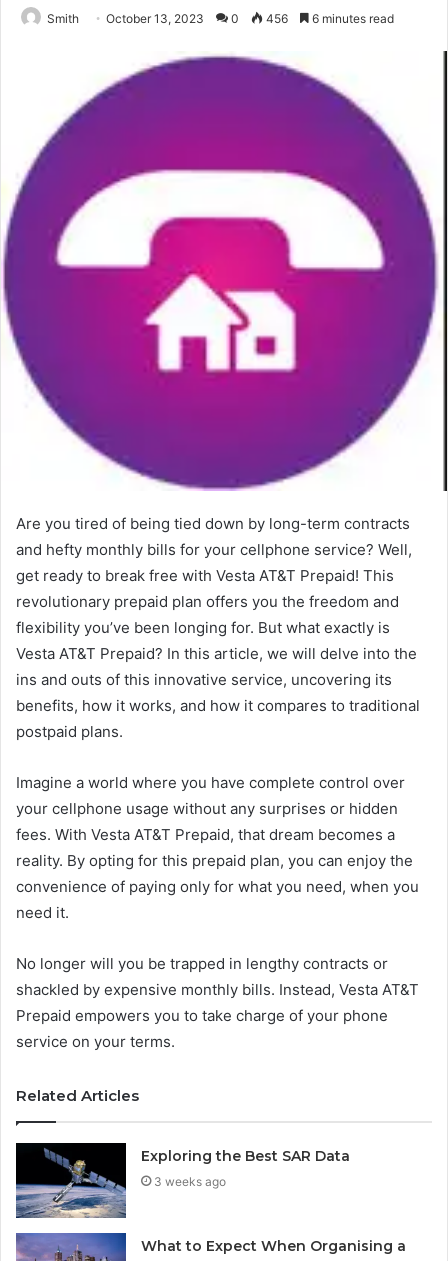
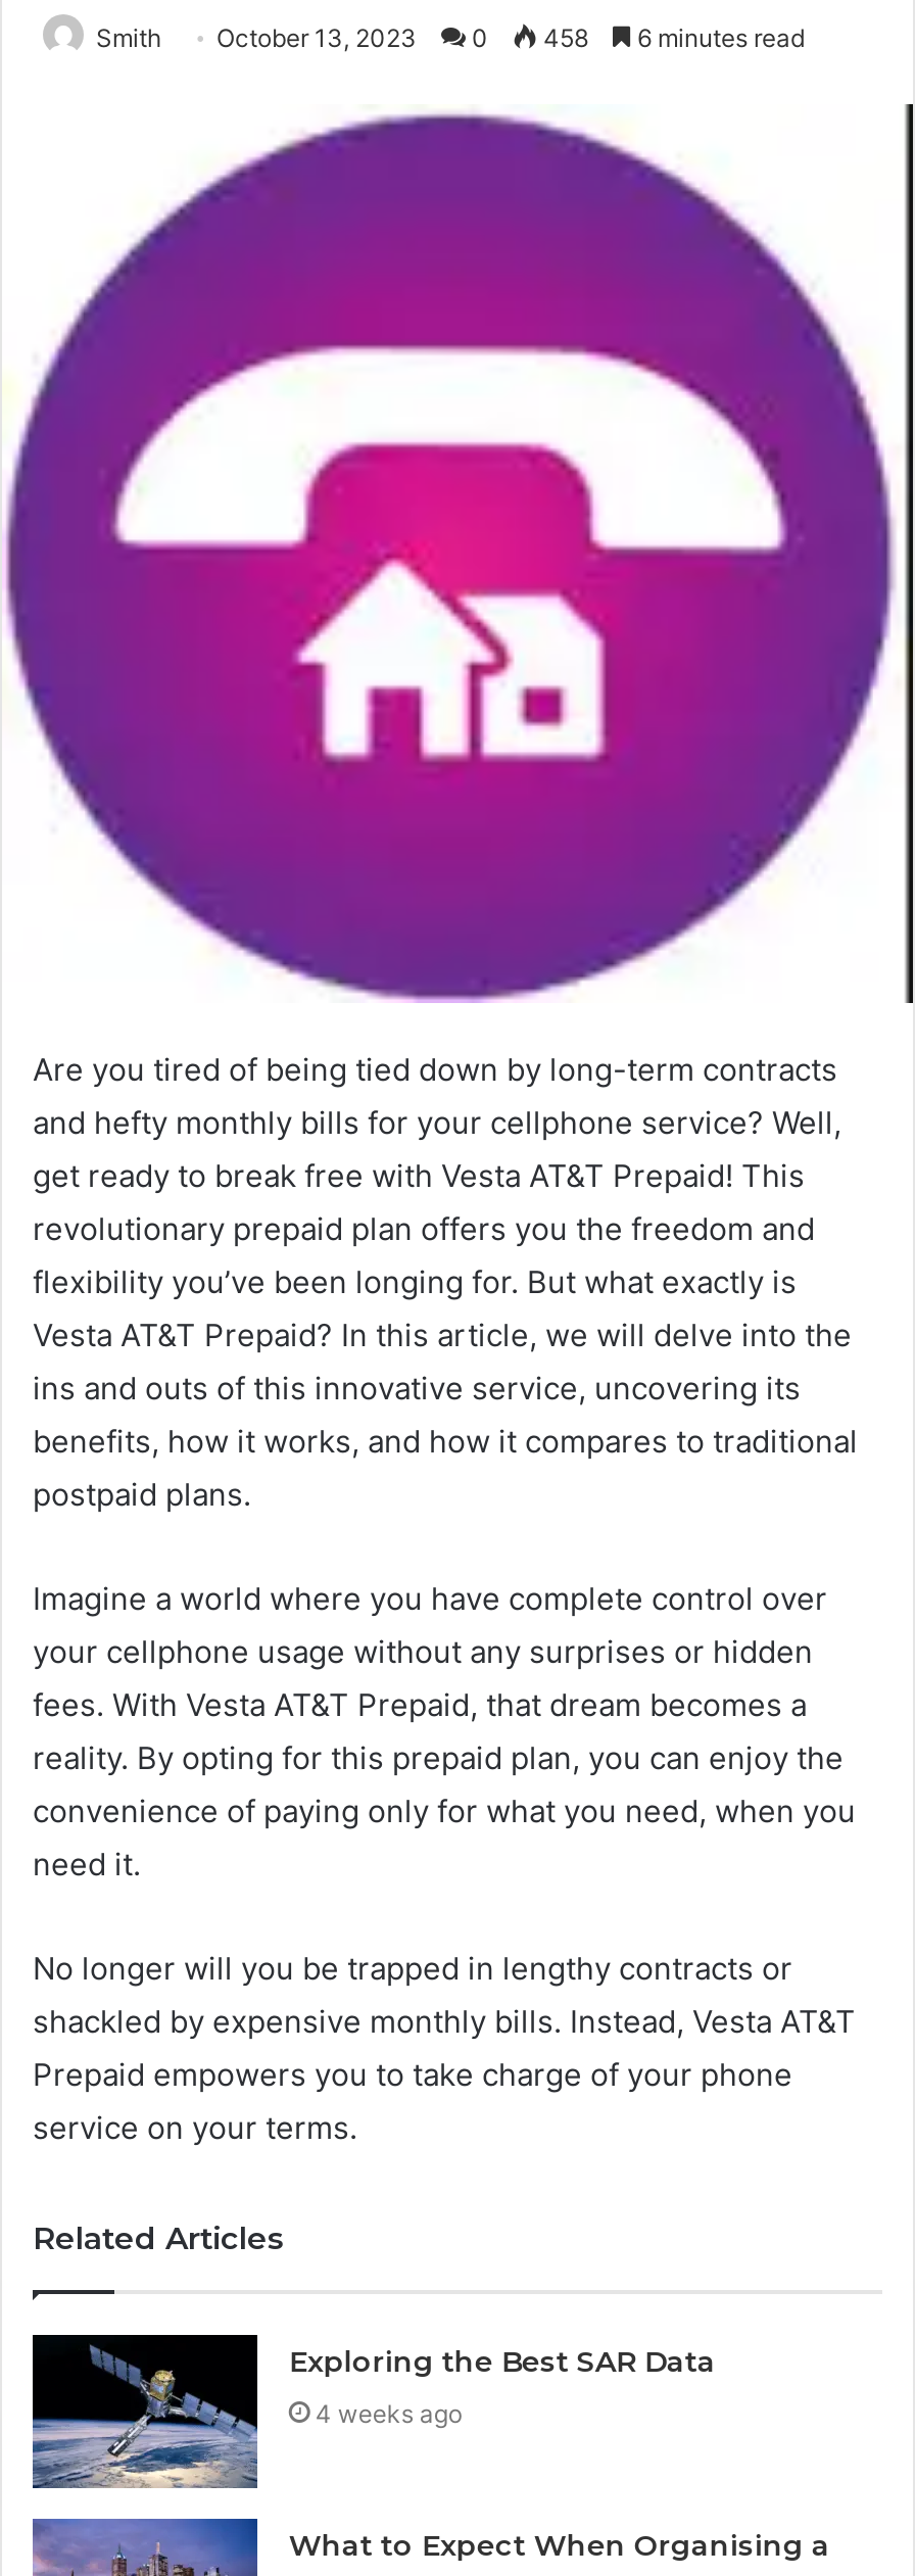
- Smith October 13, 2023 0 456 6 minutes read
+ Smith October 13, 2023 0 458 6 minutes read

- 3 weeks ago
+ 4 weeks ago
